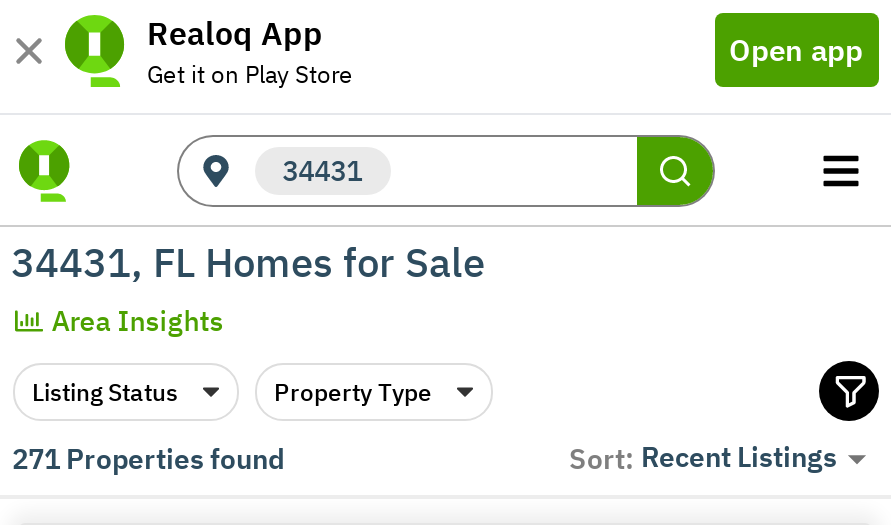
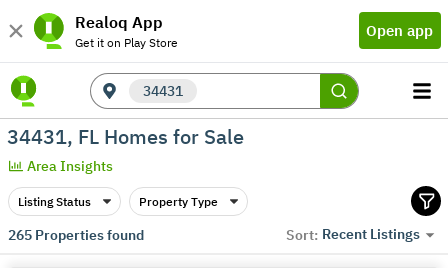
- 271 Properties found
+ 265 Properties found
